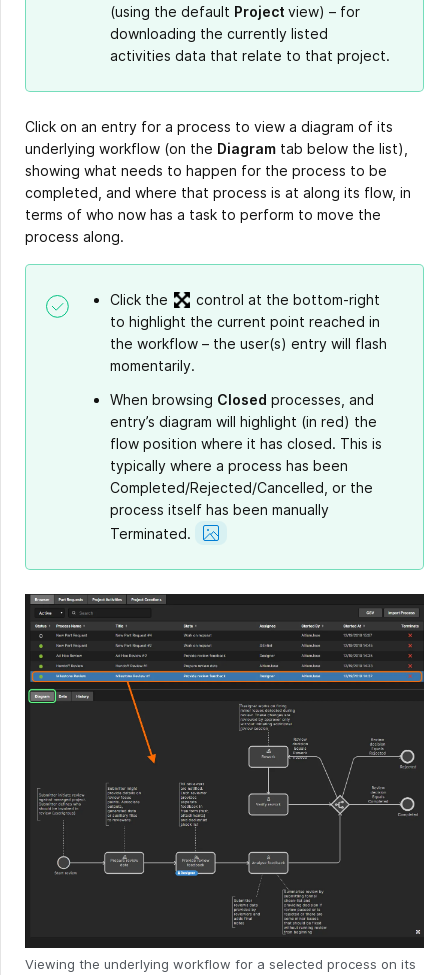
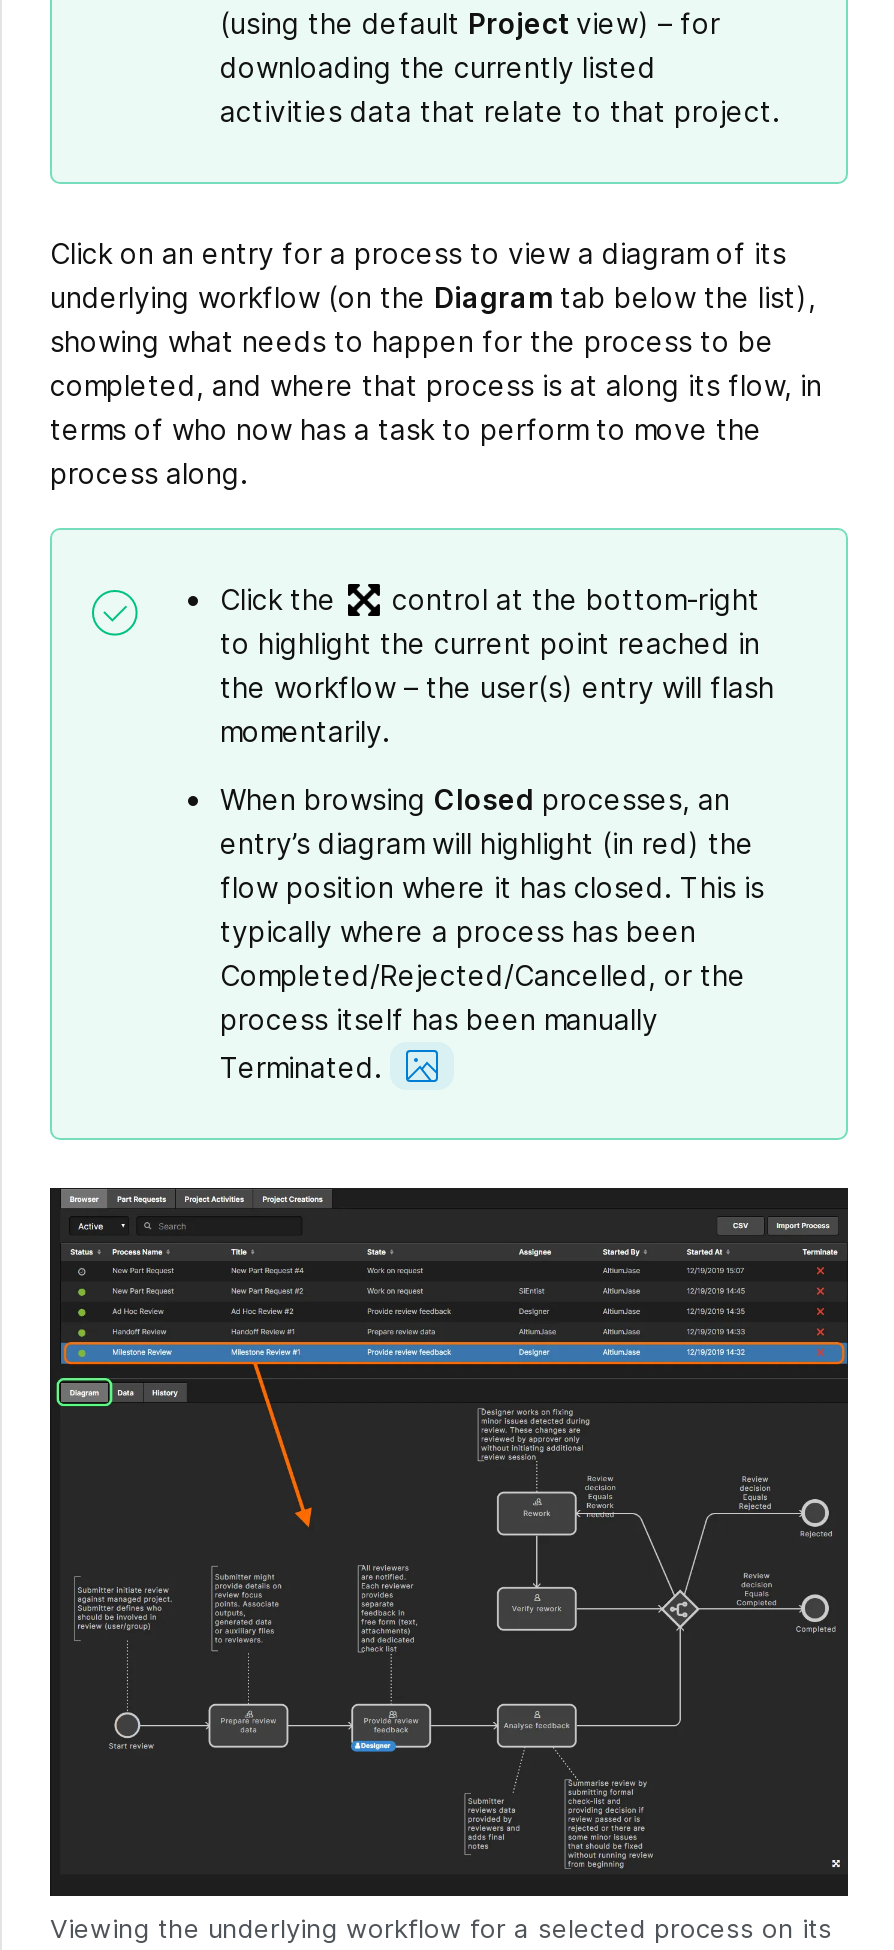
- When browsing Closed processes, and
+ When browsing Closed processes, an
